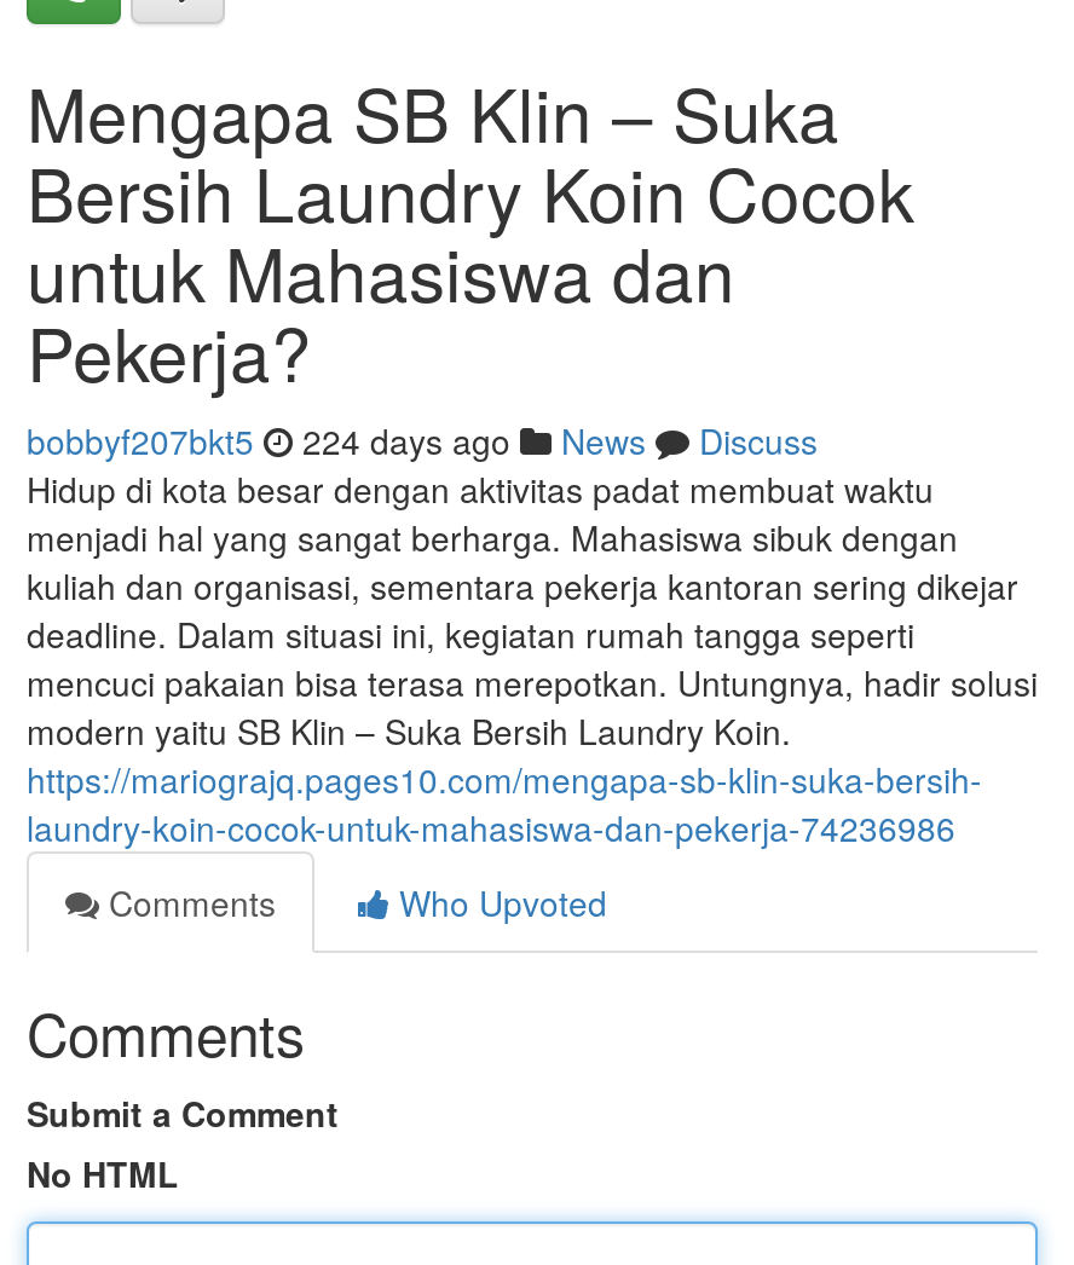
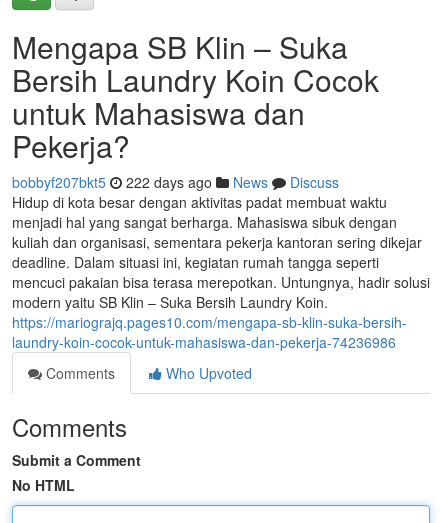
- bobbyf207bkt5 224 days ago News Discuss
+ bobbyf207bkt5 222 days ago News Discuss
